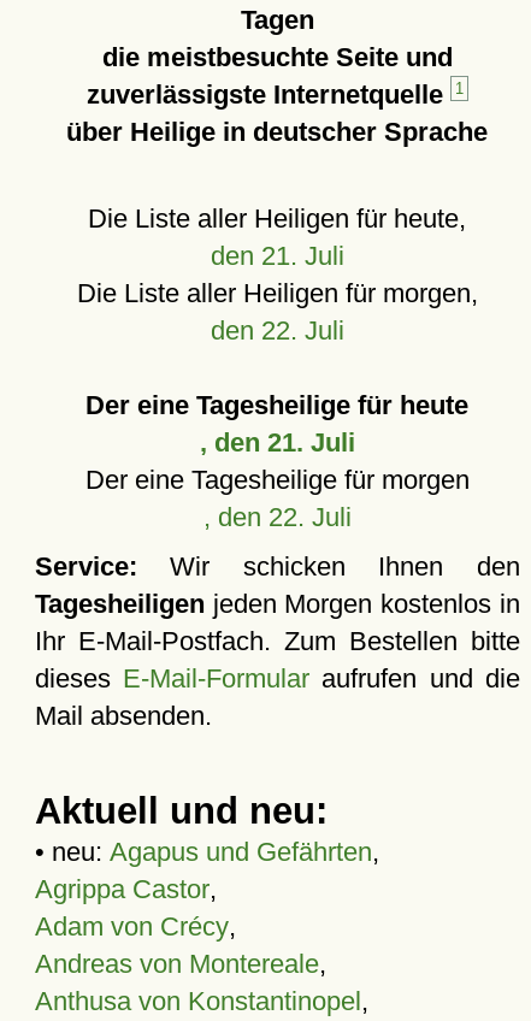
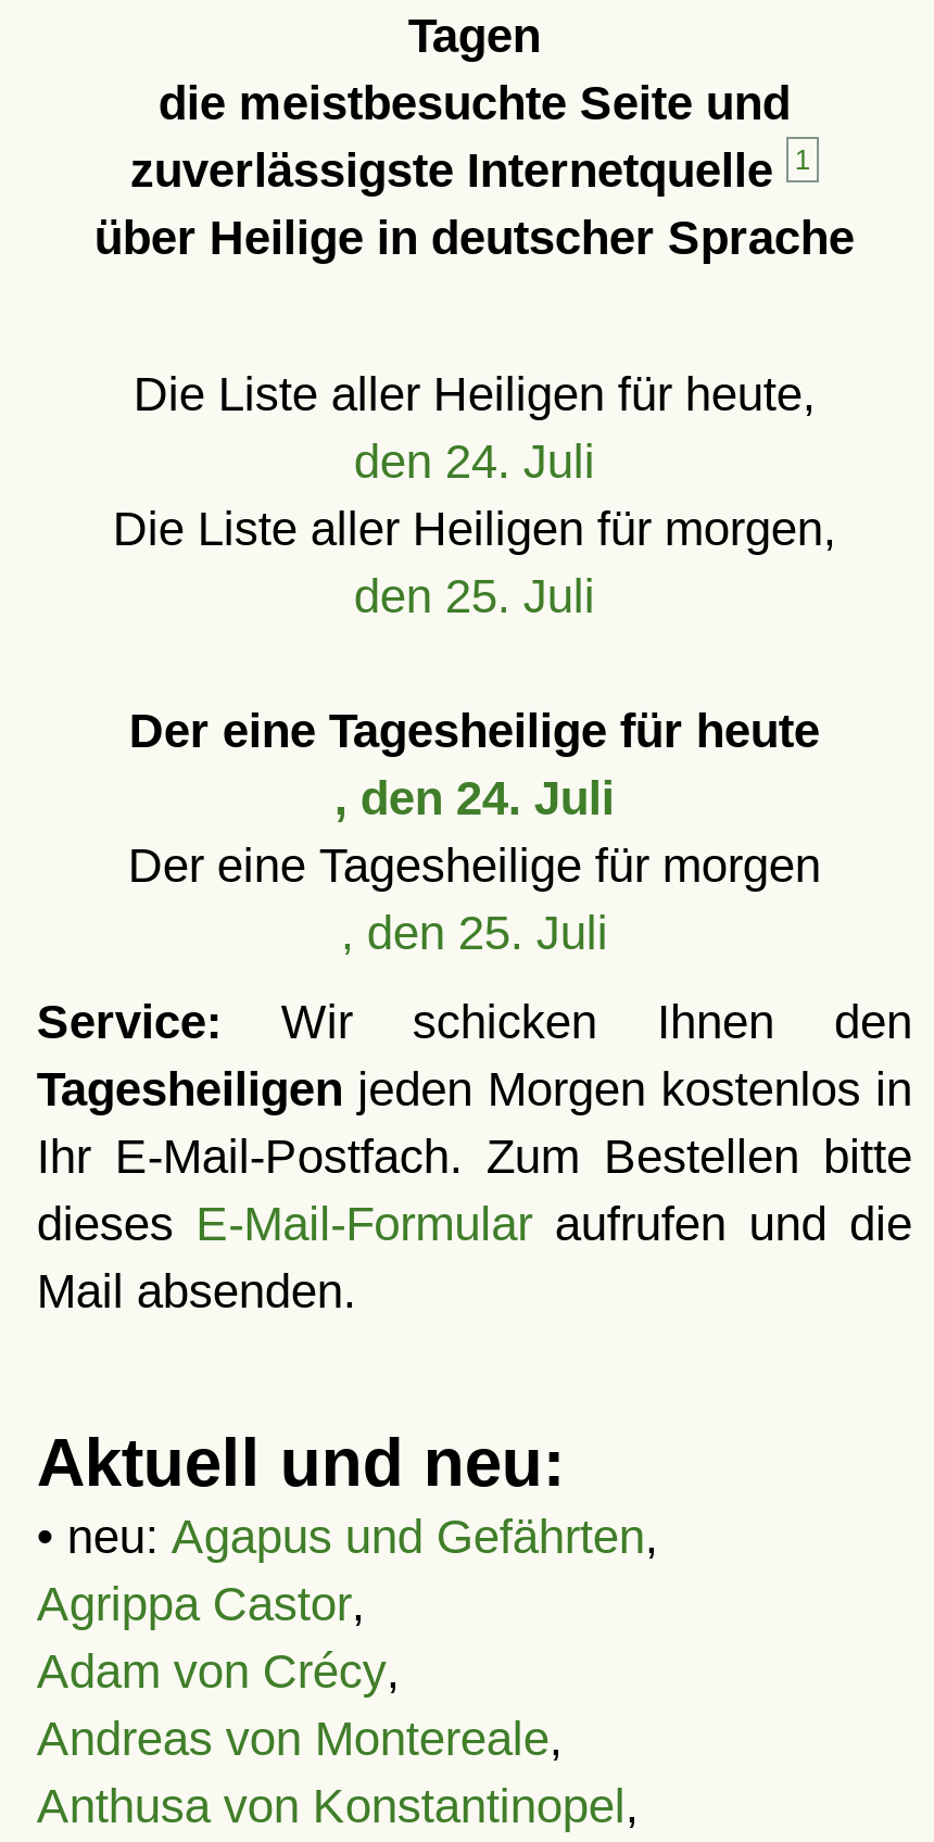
- den 21. Juli
+ den 24. Juli

- den 22. Juli
+ den 25. Juli

- , den 21. Juli
+ , den 24. Juli

- , den 22. Juli
+ , den 25. Juli
